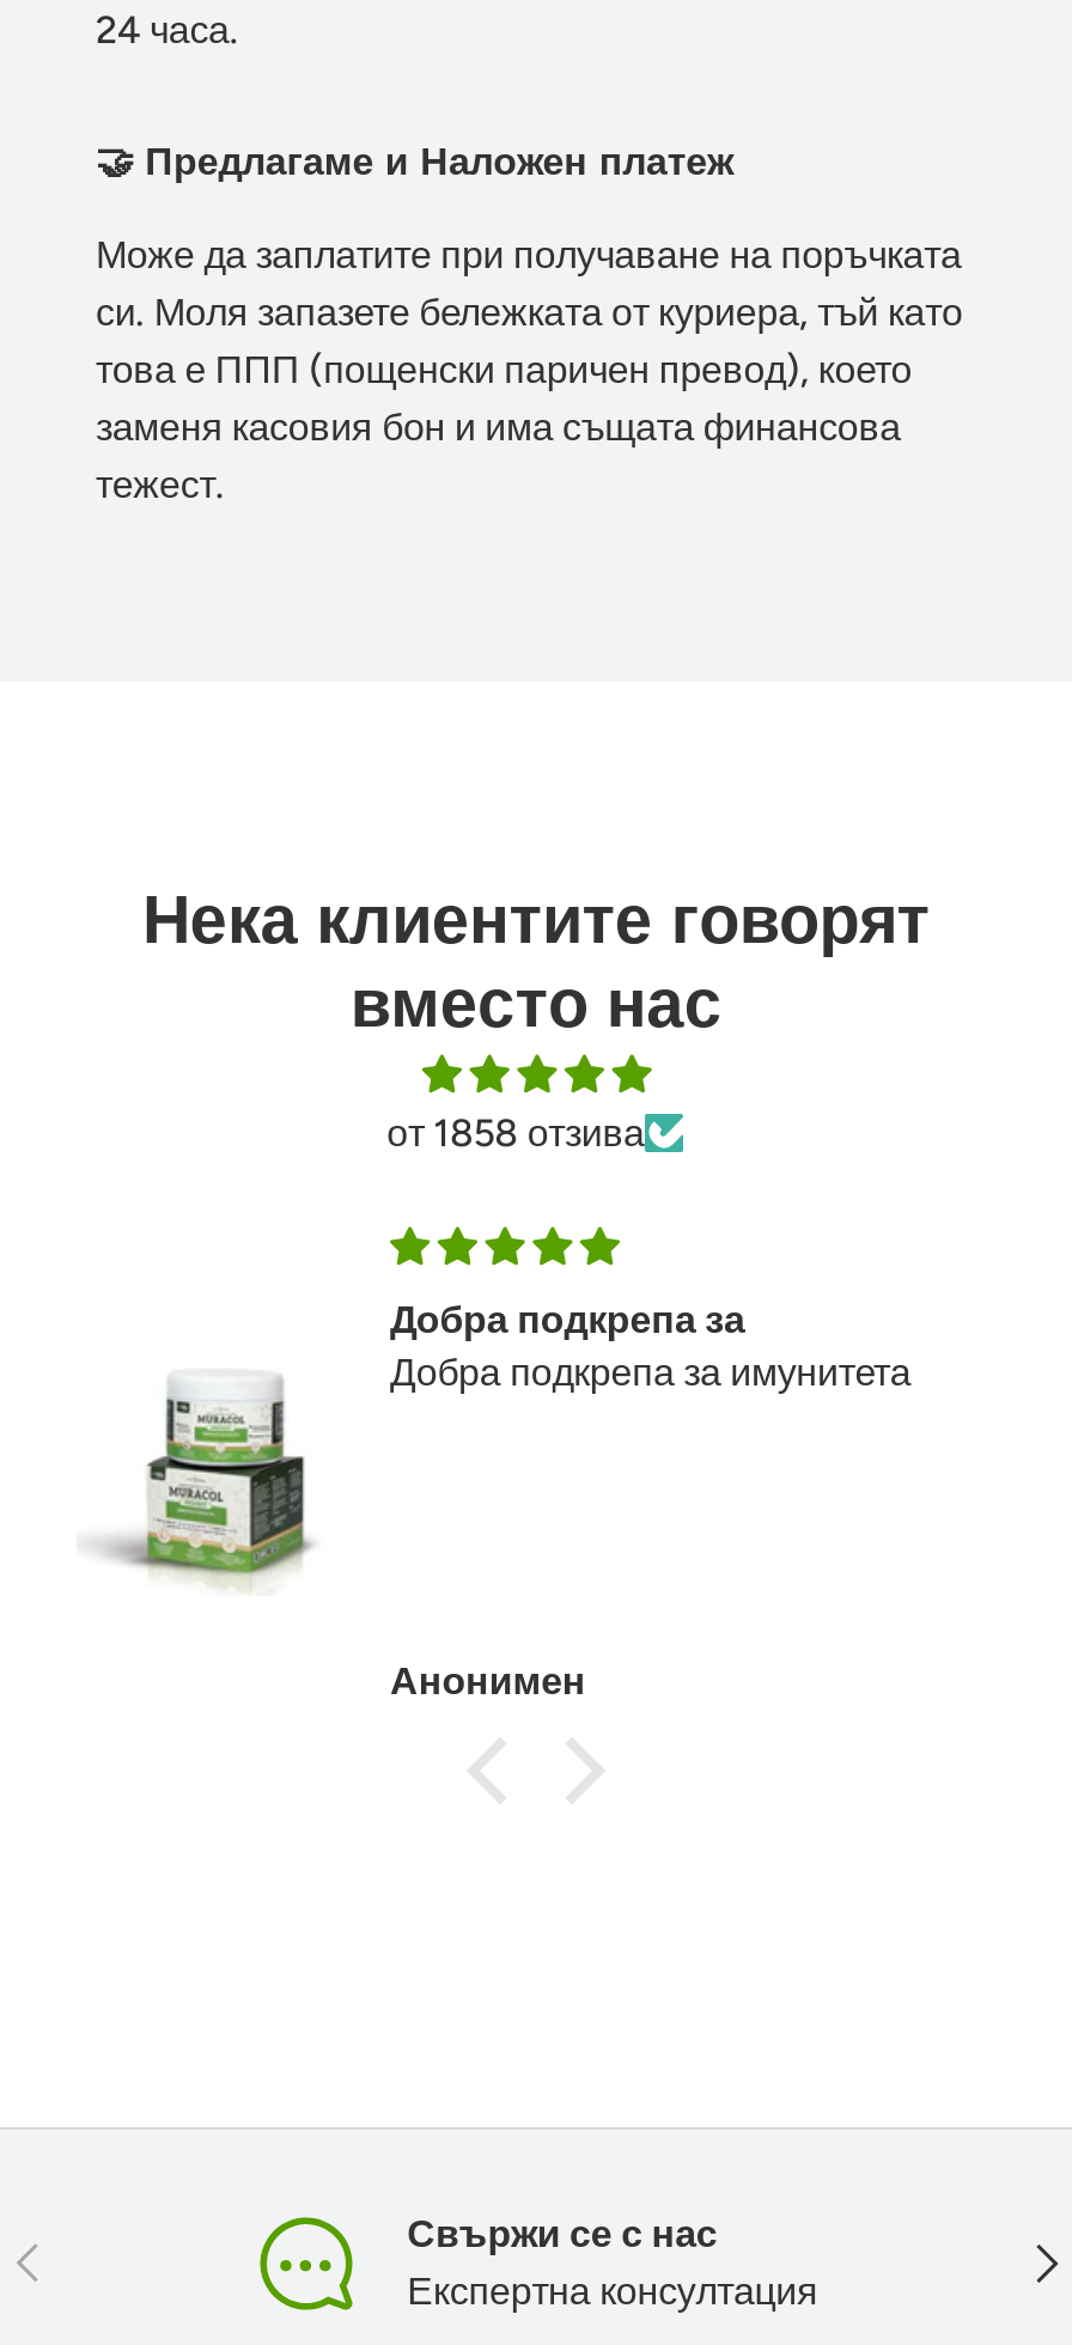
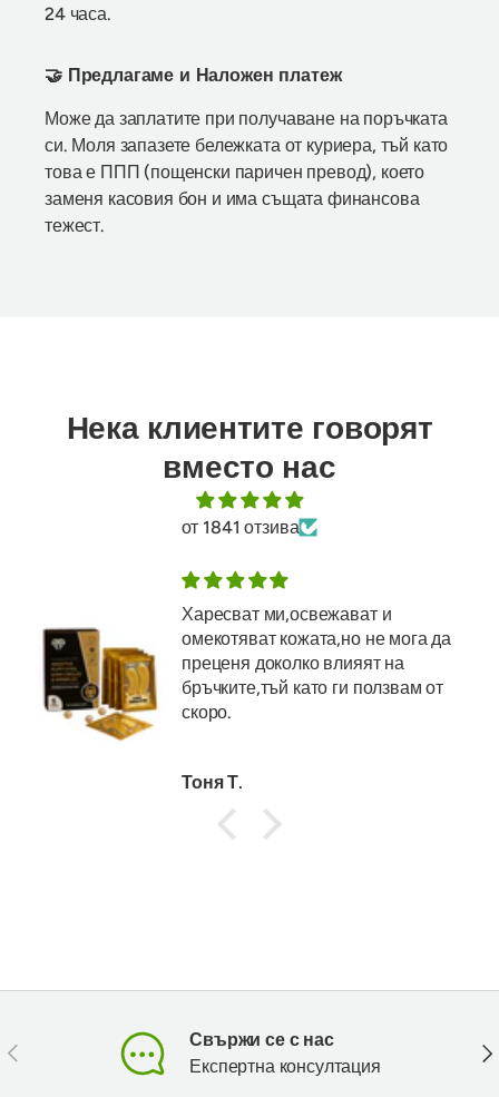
- от 1858 отзива
+ от 1841 отзива

- [image]
- Добра подкрепа за
- Добра подкрепа за имунитета
+ [image]
+ Харесват ми,освежават и
+ омекотяват кожата,но не мога да
+ преценя доколко влияят на
+ бръчките,тъй като ги ползвам от
+ скоро.

- Анонимен
+ Тоня Т.
